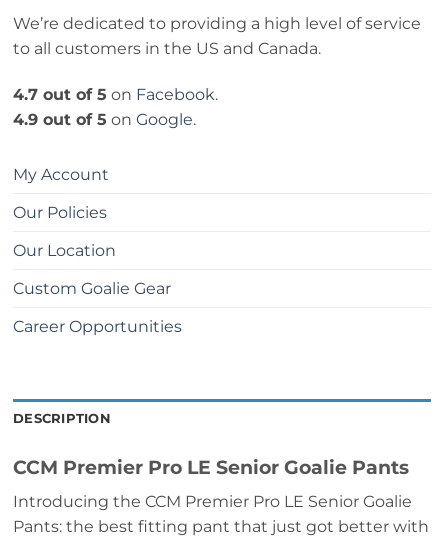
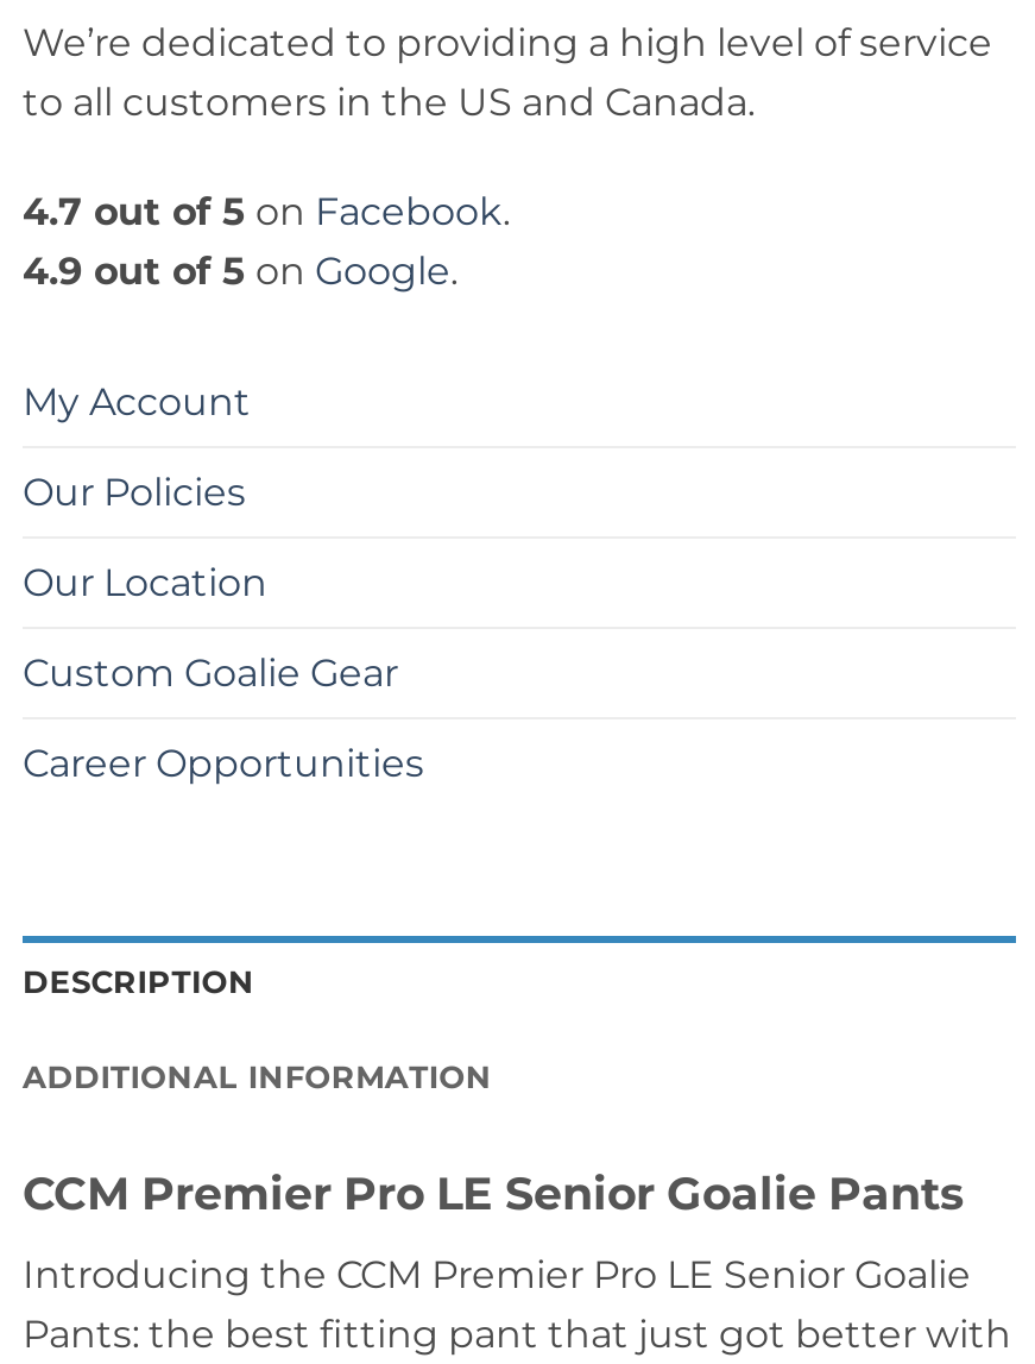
+ ADDITIONAL INFORMATION
